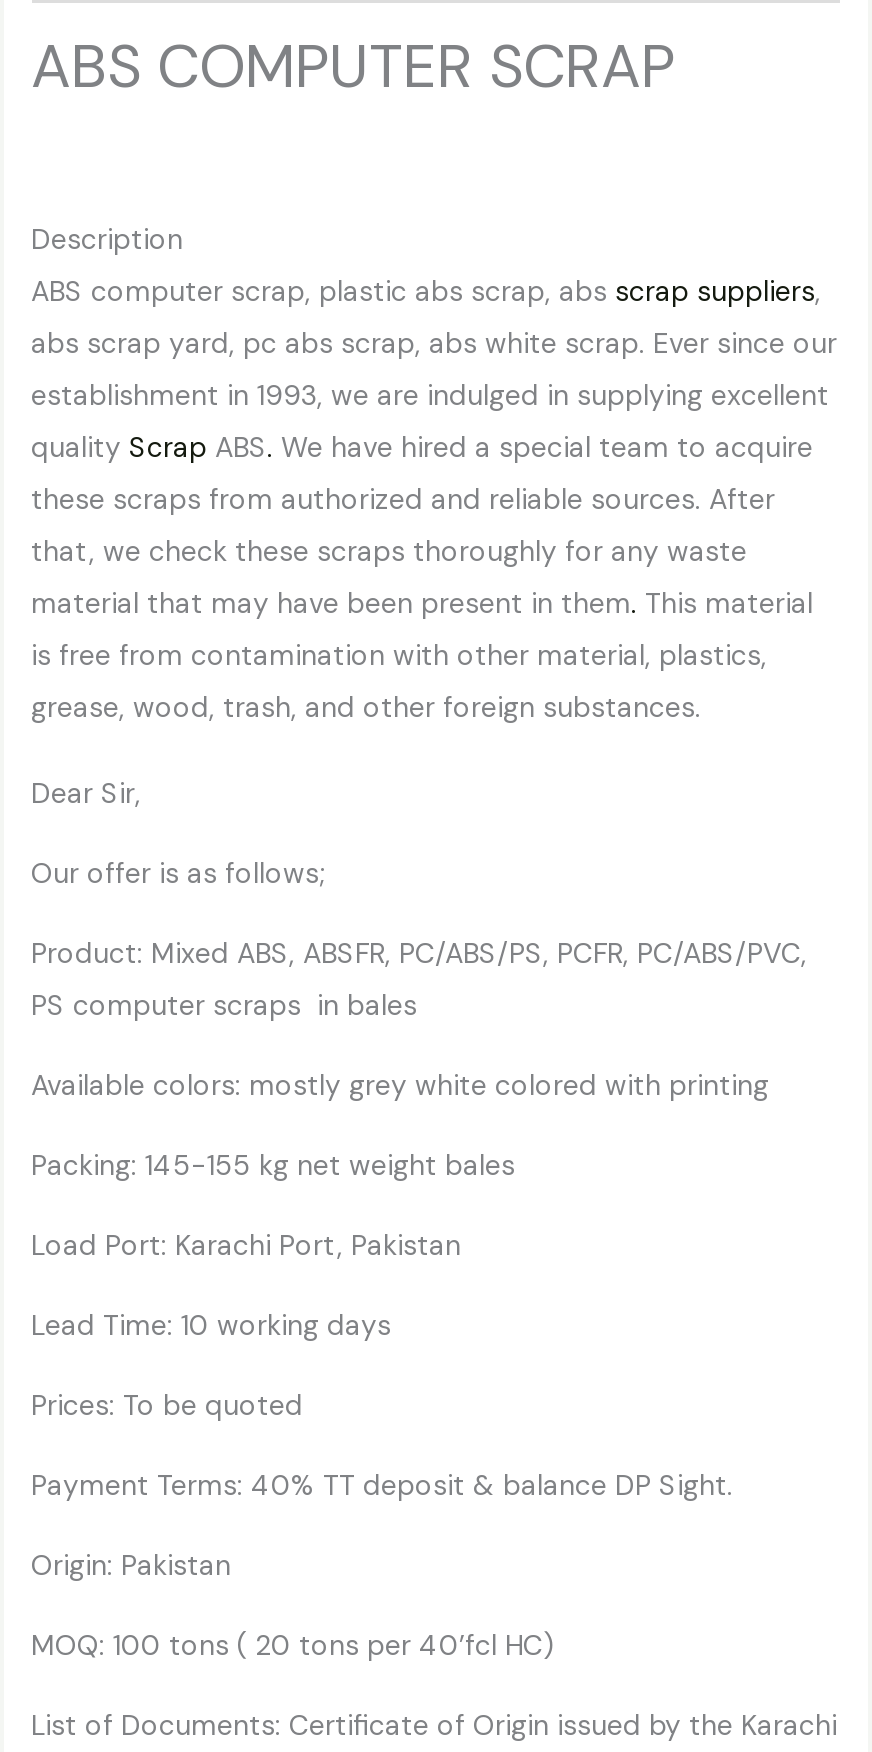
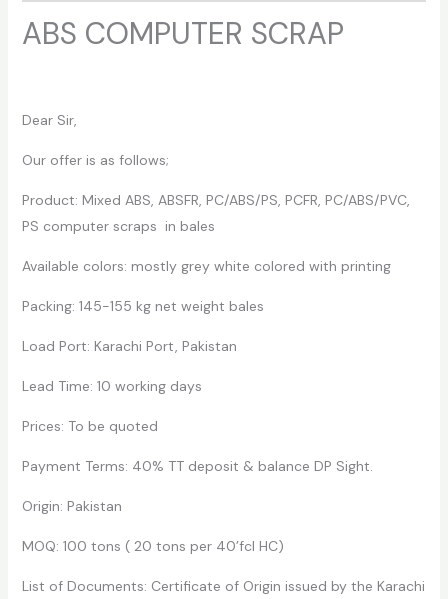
- Description
- ABS computer scrap, plastic abs scrap, abs scrap suppliers,
- abs scrap yard, pc abs scrap, abs white scrap. Ever since our
- establishment in 1993, we are indulged in supplying excellent
- quality Scrap ABS. We have hired a special team to acquire
- these scraps from authorized and reliable sources. After
- that, we check these scraps thoroughly for any waste
- material that may have been present in them. This material
- is free from contamination with other material, plastics,
- grease, wood, trash, and other foreign substances.
